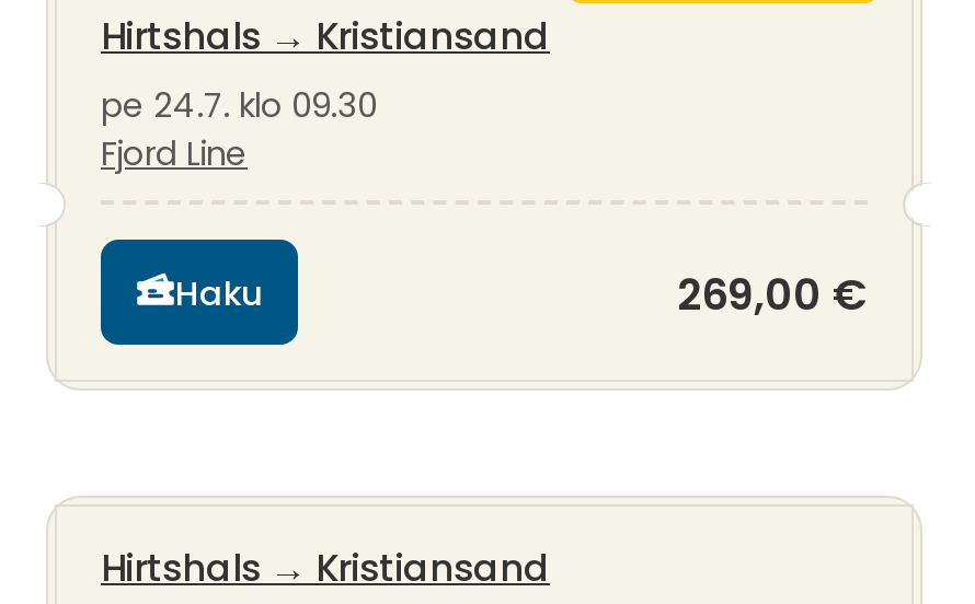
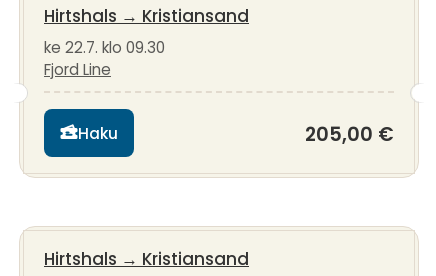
- pe 24.7. klo 09.30
+ ke 22.7. klo 09.30

- 269,00 €
+ 205,00 €
